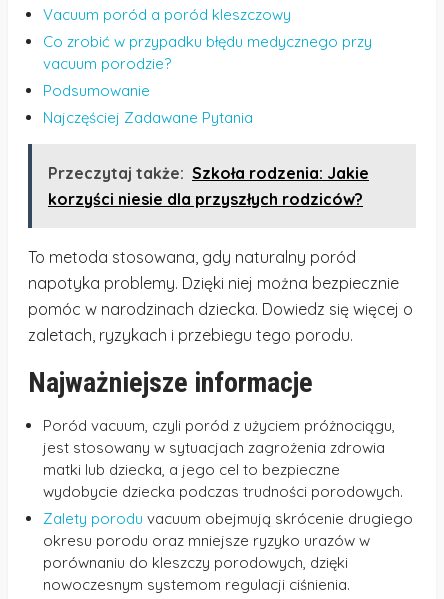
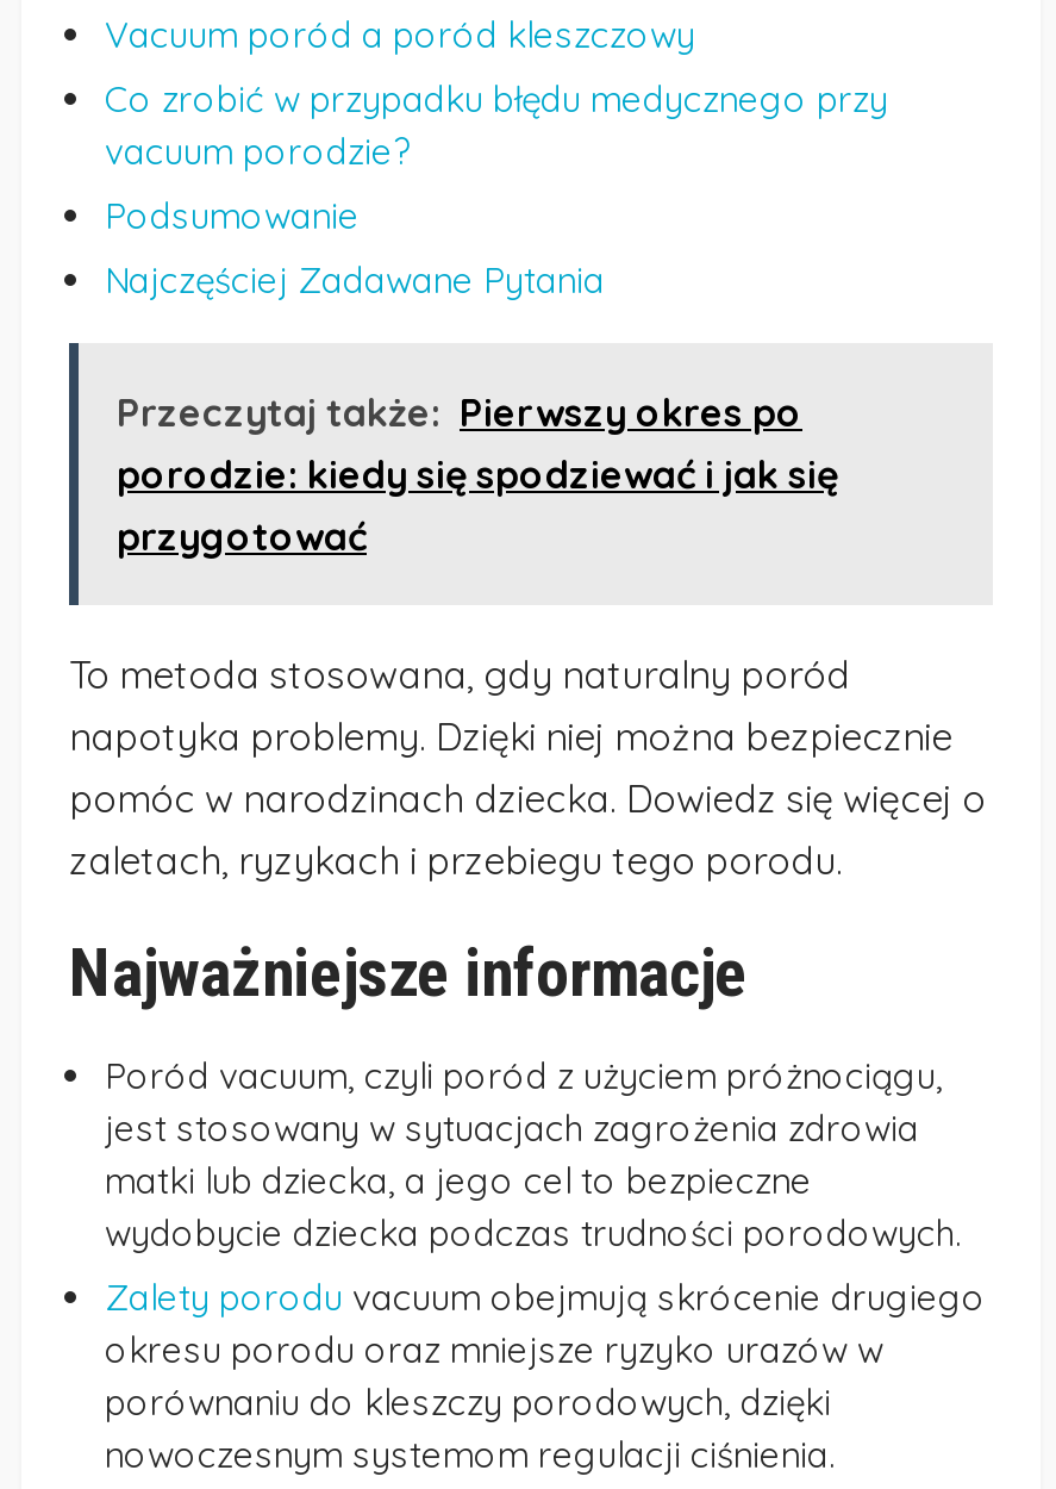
- Przeczytaj także: Szkoła rodzenia: Jakie
- korzyści niesie dla przyszłych rodziców?
+ Przeczytaj także: Pierwszy okres po
+ porodzie: kiedy się spodziewać i jak się
+ przygotować
